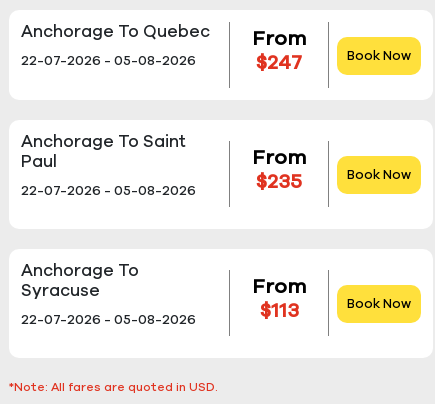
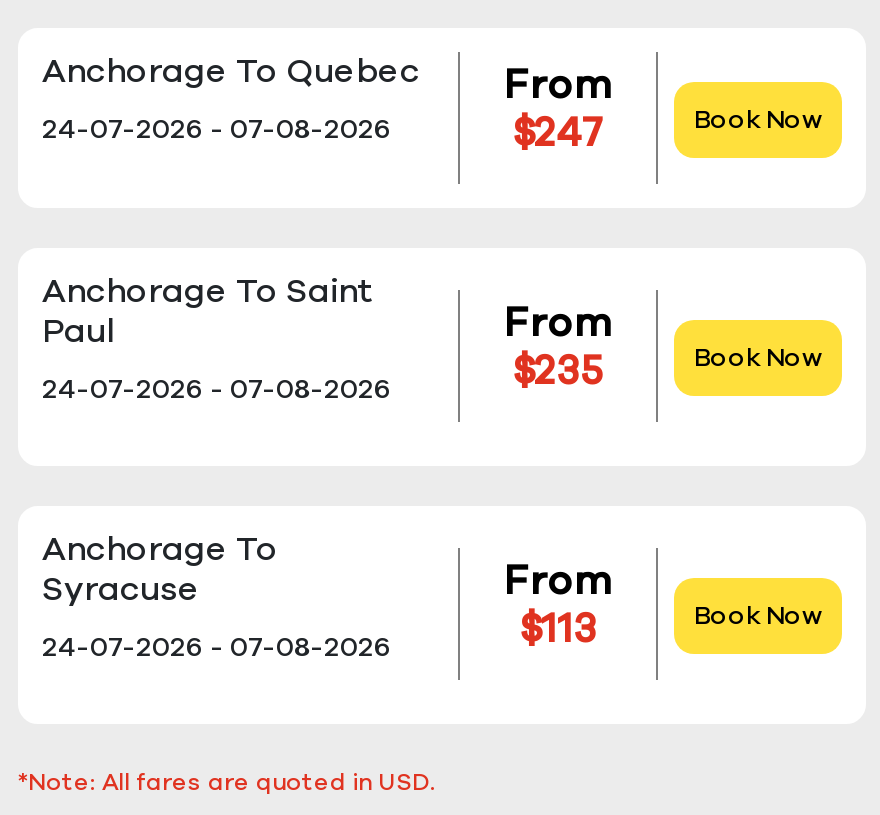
- 22-07-2026 - 05-08-2026
+ 24-07-2026 - 07-08-2026

- 22-07-2026 - 05-08-2026
+ 24-07-2026 - 07-08-2026

- 22-07-2026 - 05-08-2026
+ 24-07-2026 - 07-08-2026
